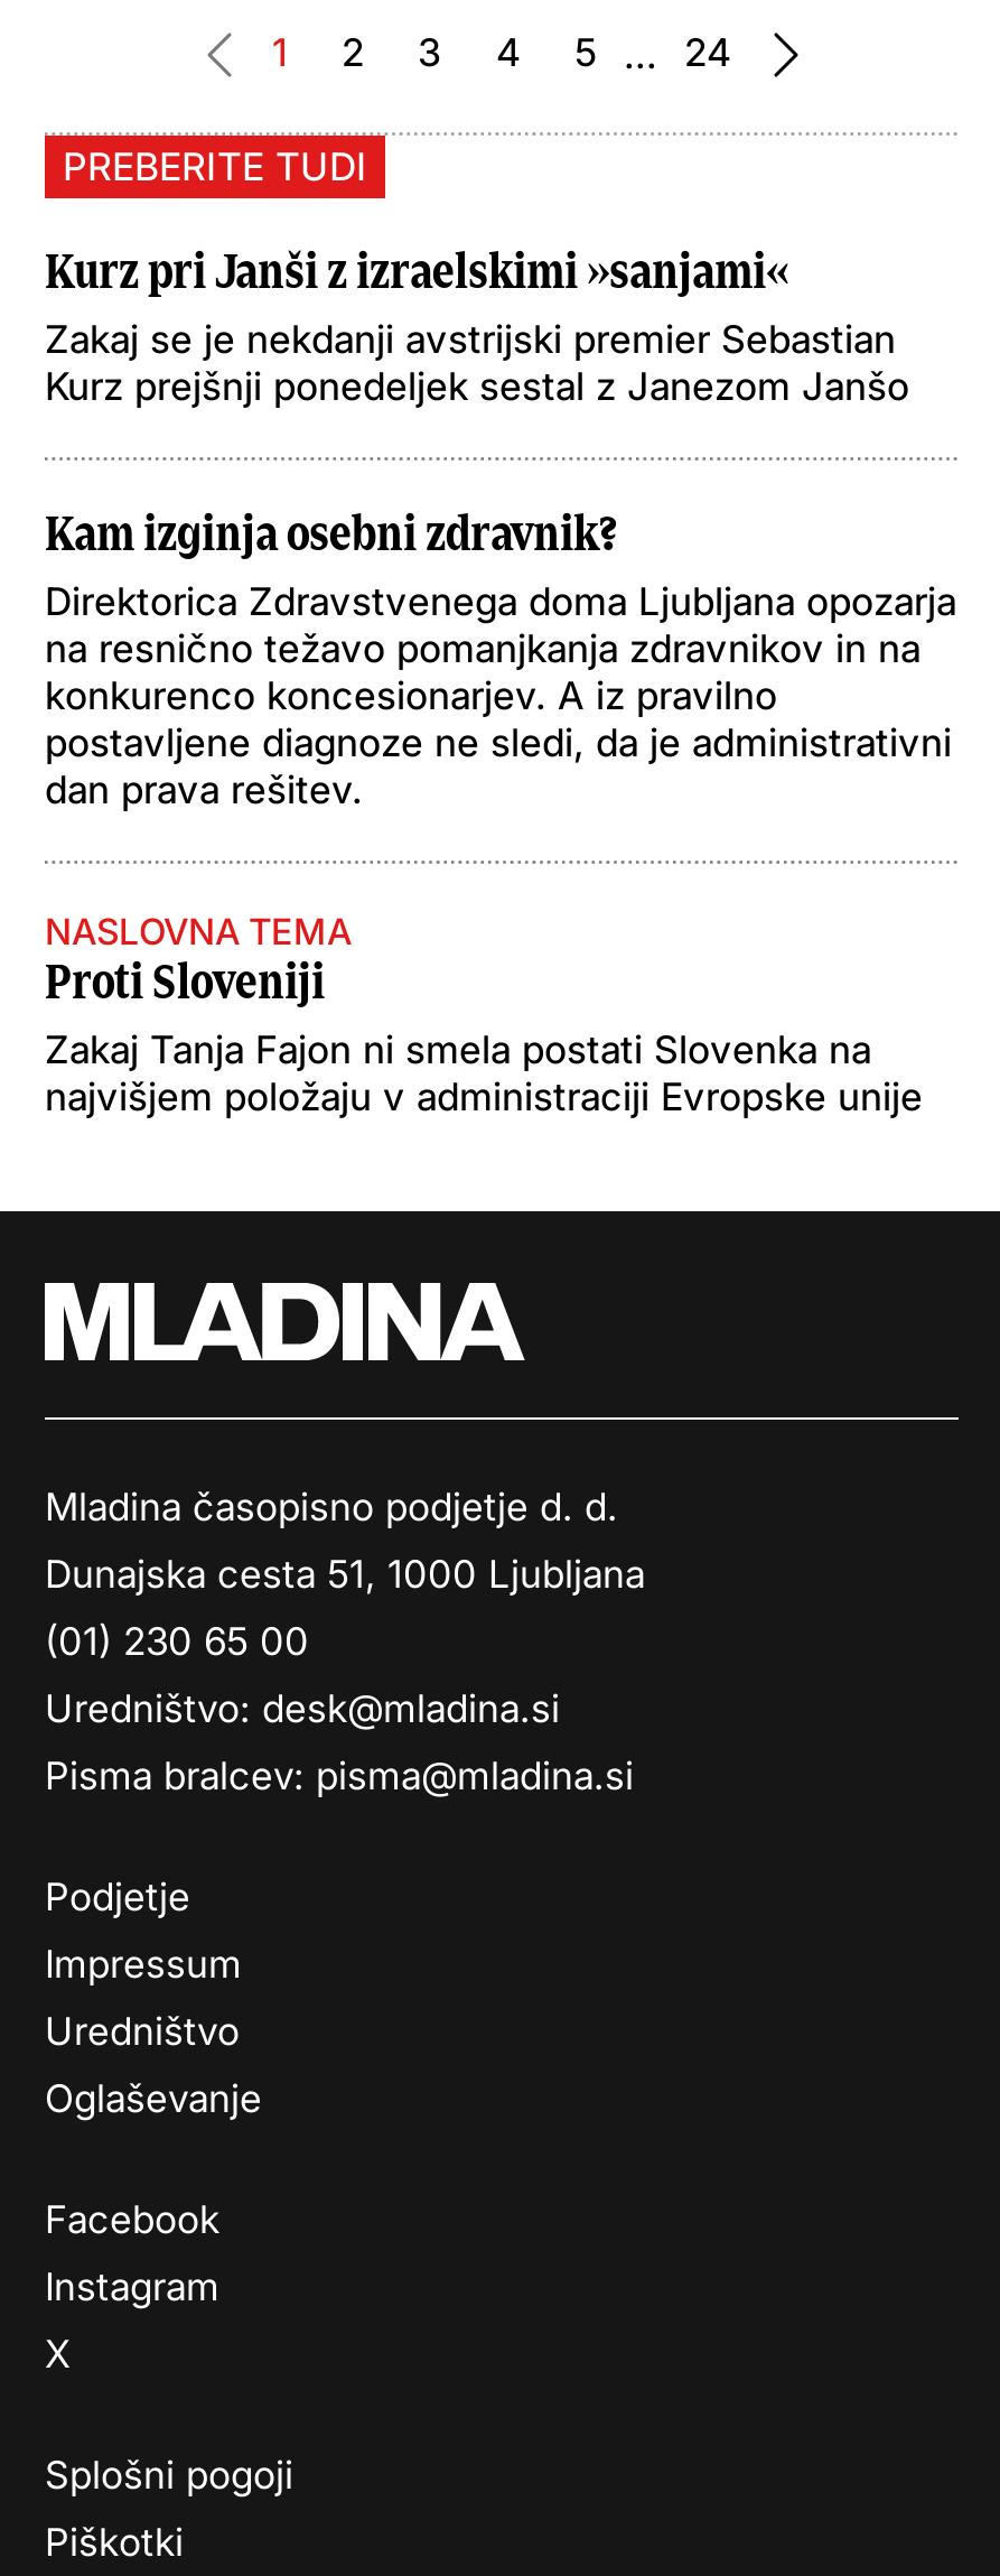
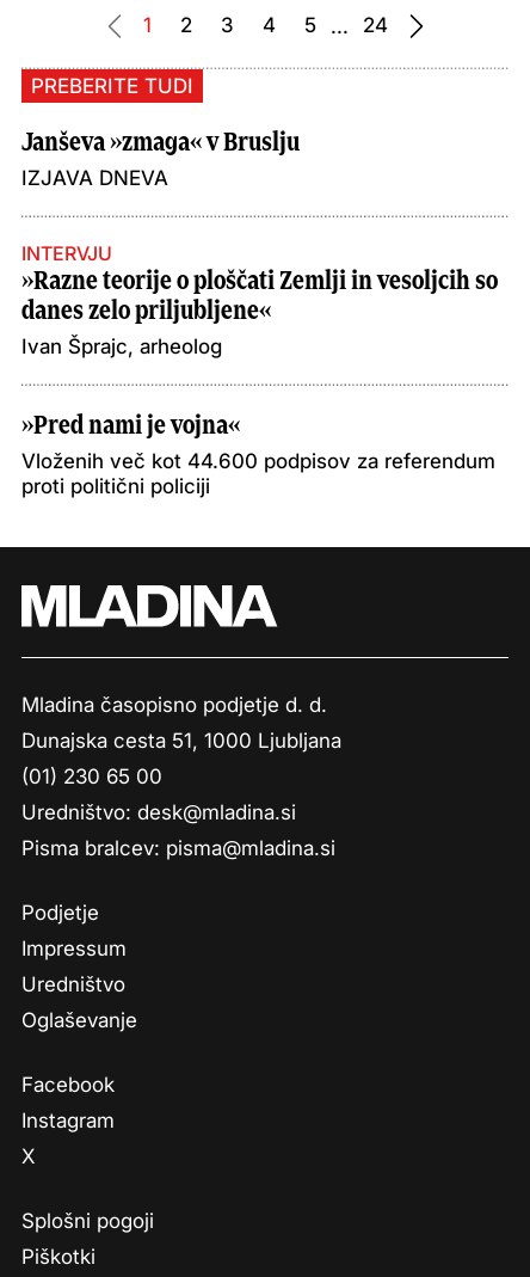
- Kurz pri Janši z izraelskimi »sanjami«
- Zakaj se je nekdanji avstrijski premier Sebastian
- Kurz prejšnji ponedeljek sestal z Janezom Janšo
+ Janševa »zmaga« v Bruslju
+ IZJAVA DNEVA

- Kam izginja osebni zdravnik?
- Direktorica Zdravstvenega doma Ljubljana opozarja
- na resnično težavo pomanjkanja zdravnikov in na
- konkurenco koncesionarjev. A iz pravilno
- postavljene diagnoze ne sledi, da je administrativni
- dan prava rešitev.
+ INTERVJU
+ »Razne teorije o ploščati Zemlji in vesoljcih so
+ danes zelo priljubljene«
+ Ivan Šprajc, arheolog

- NASLOVNA TEMA
- Proti Sloveniji
- Zakaj Tanja Fajon ni smela postati Slovenka na
- najvišjem položaju v administraciji Evropske unije
+ »Pred nami je vojna«
+ Vloženih več kot 44.600 podpisov za referendum
+ proti politični policiji
